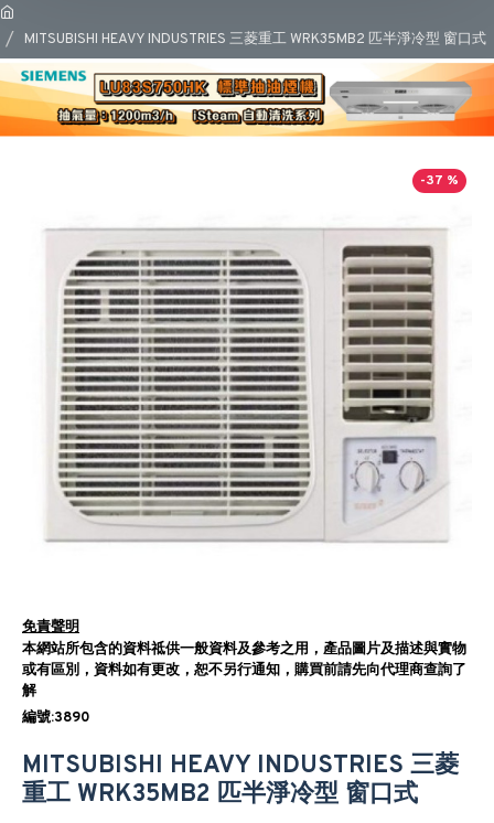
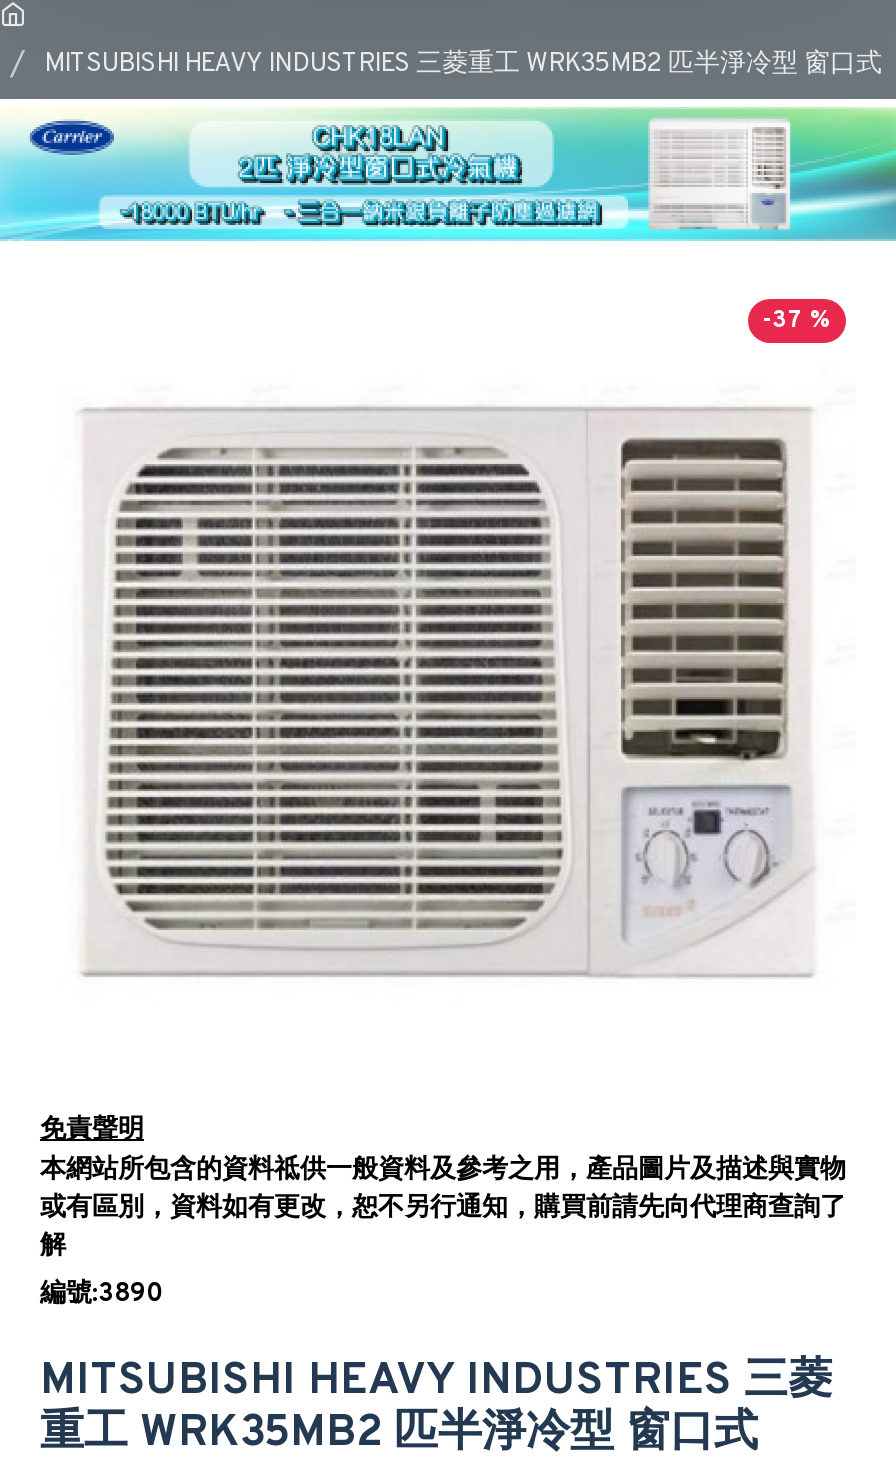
- [image]
+ [image]
